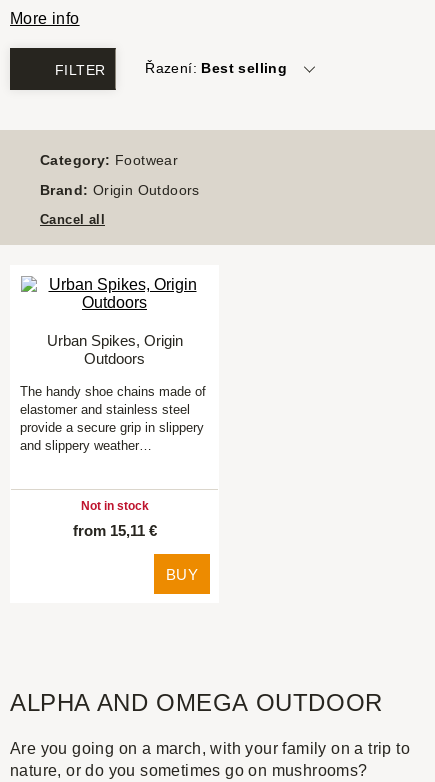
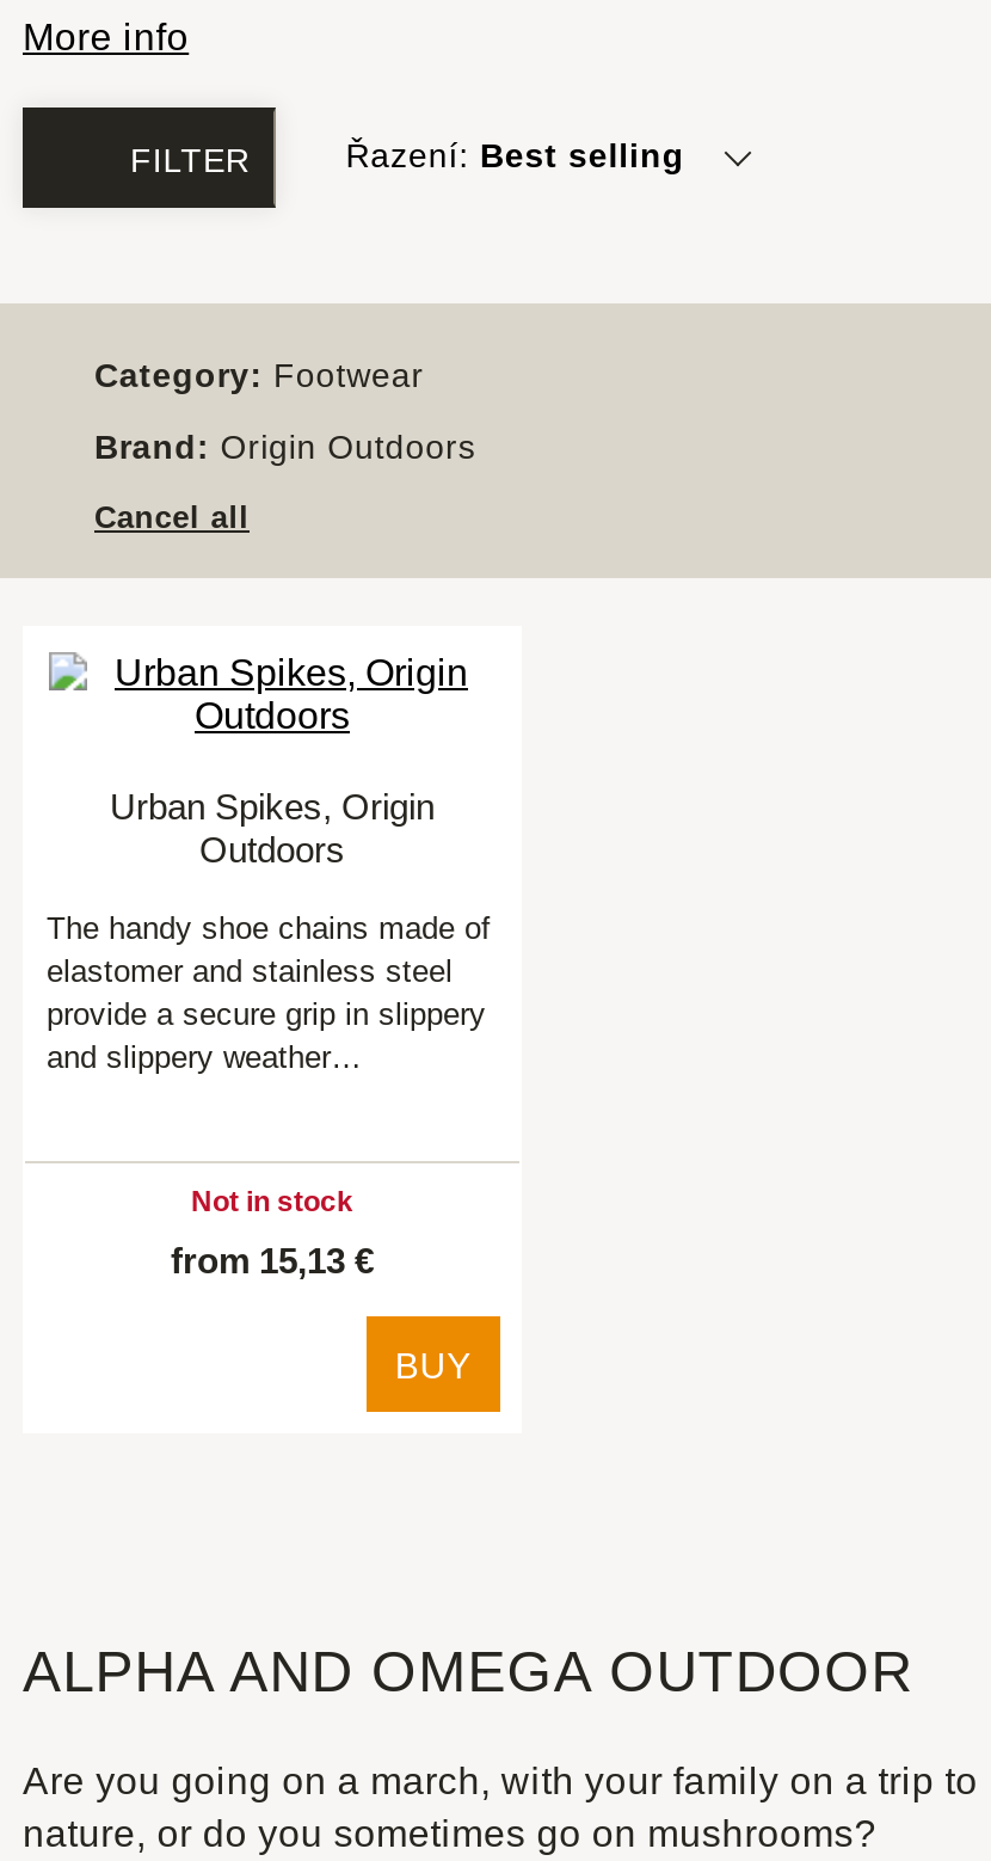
- from 15,11 €
+ from 15,13 €
